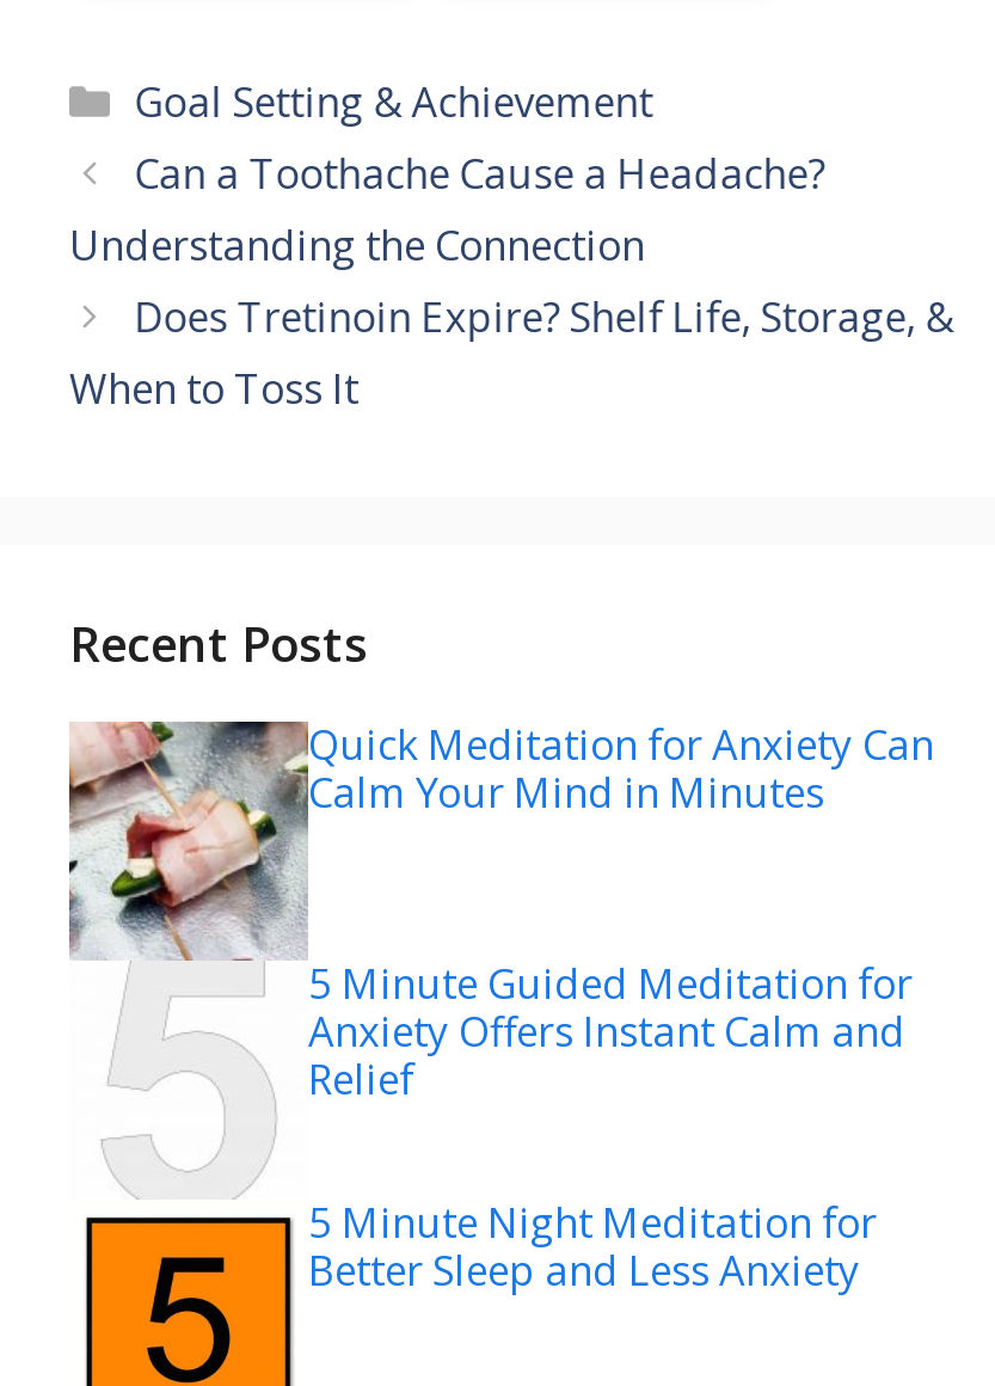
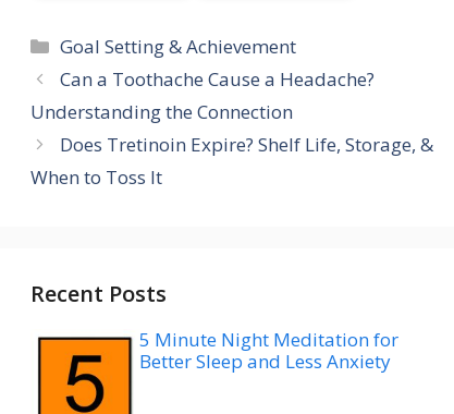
- [image]
- Quick Meditation for Anxiety Can
- Calm Your Mind in Minutes
- 5 Minute Guided Meditation for
- Anxiety Offers Instant Calm and
- Relief
